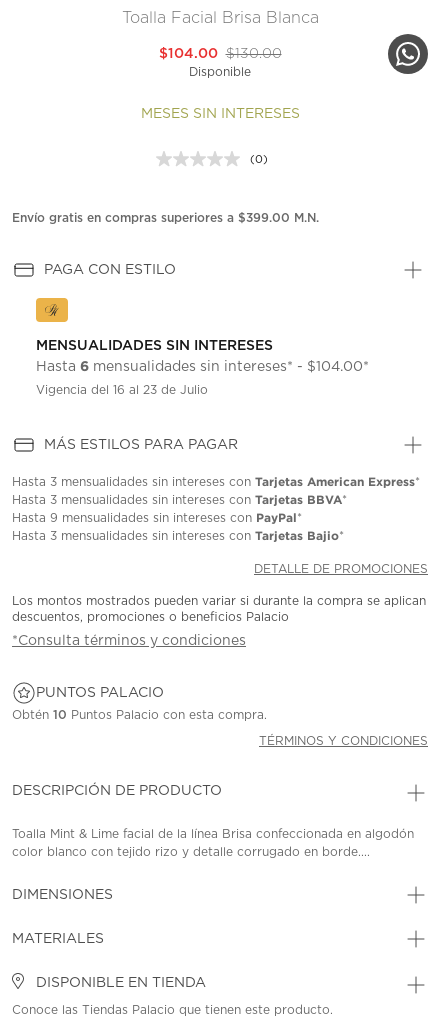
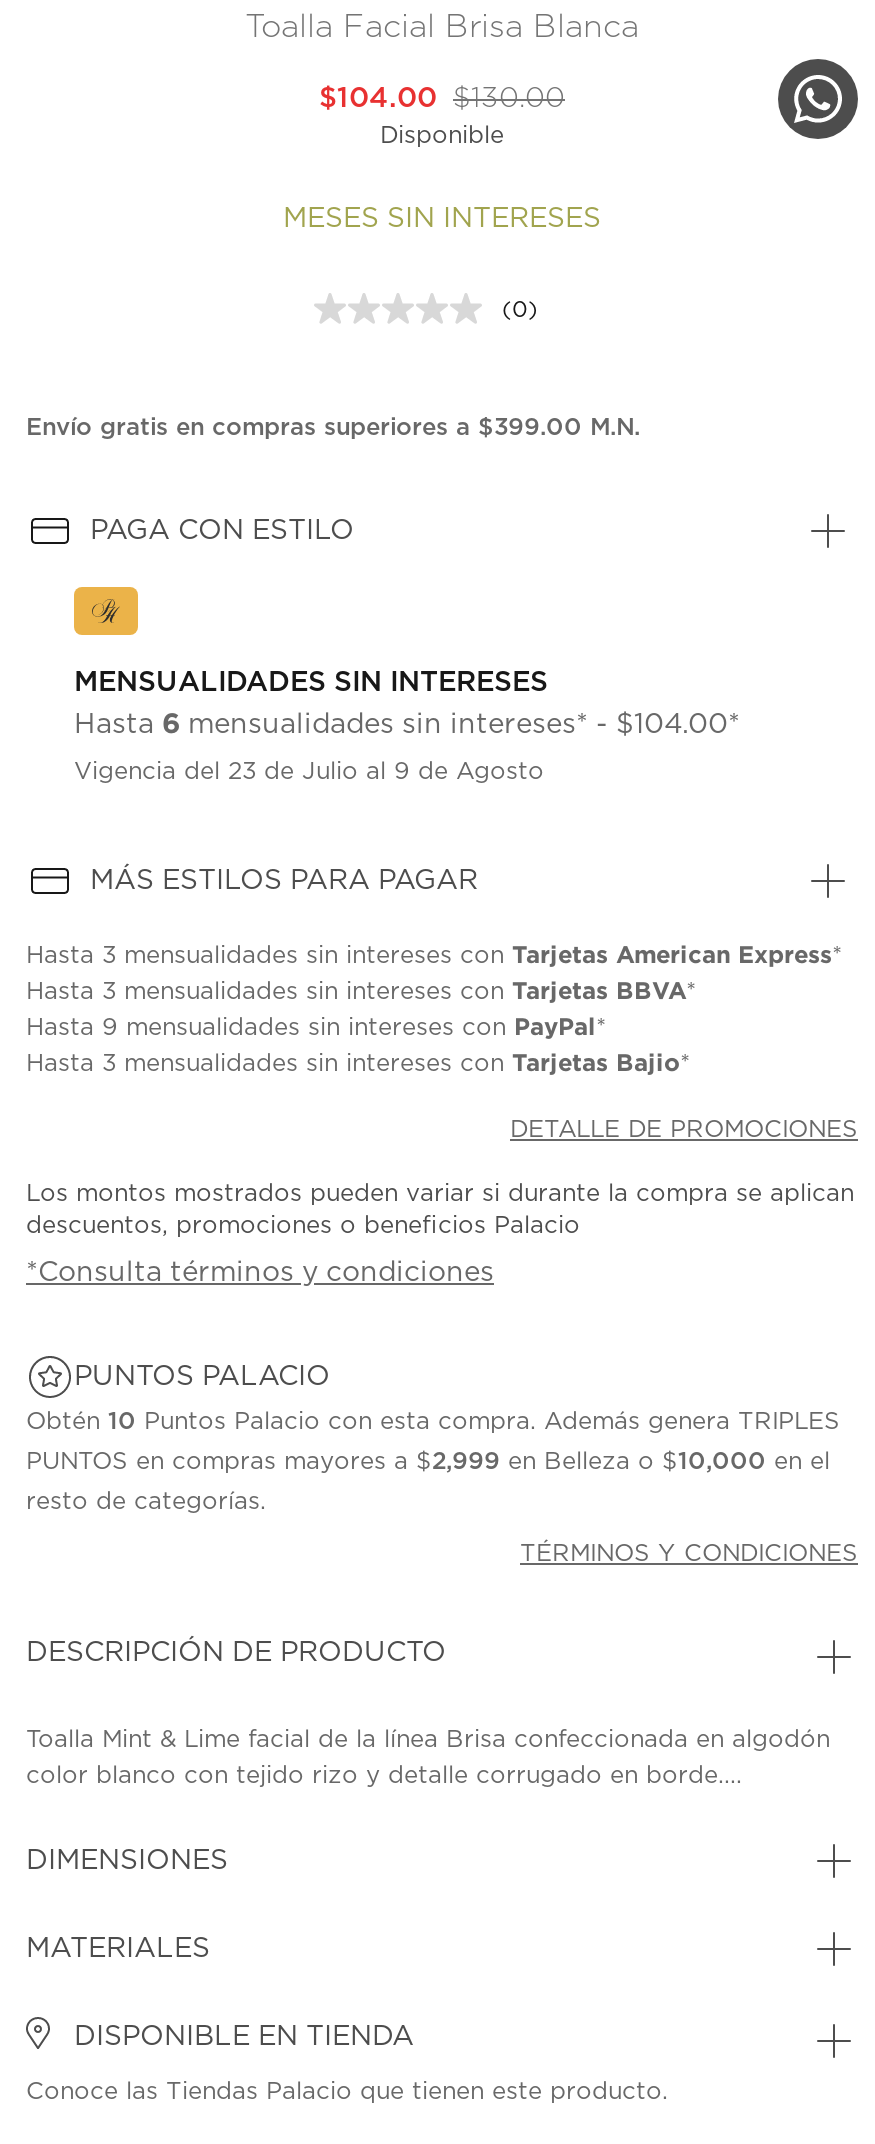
- Vigencia del 16 al 23 de Julio
+ Vigencia del 23 de Julio al 9 de Agosto

- Obtén 10 Puntos Palacio con esta compra.
+ Obtén 10 Puntos Palacio con esta compra. Además genera TRIPLES
+ PUNTOS en compras mayores a $2,999 en Belleza o $10,000 en el
+ resto de categorías.
